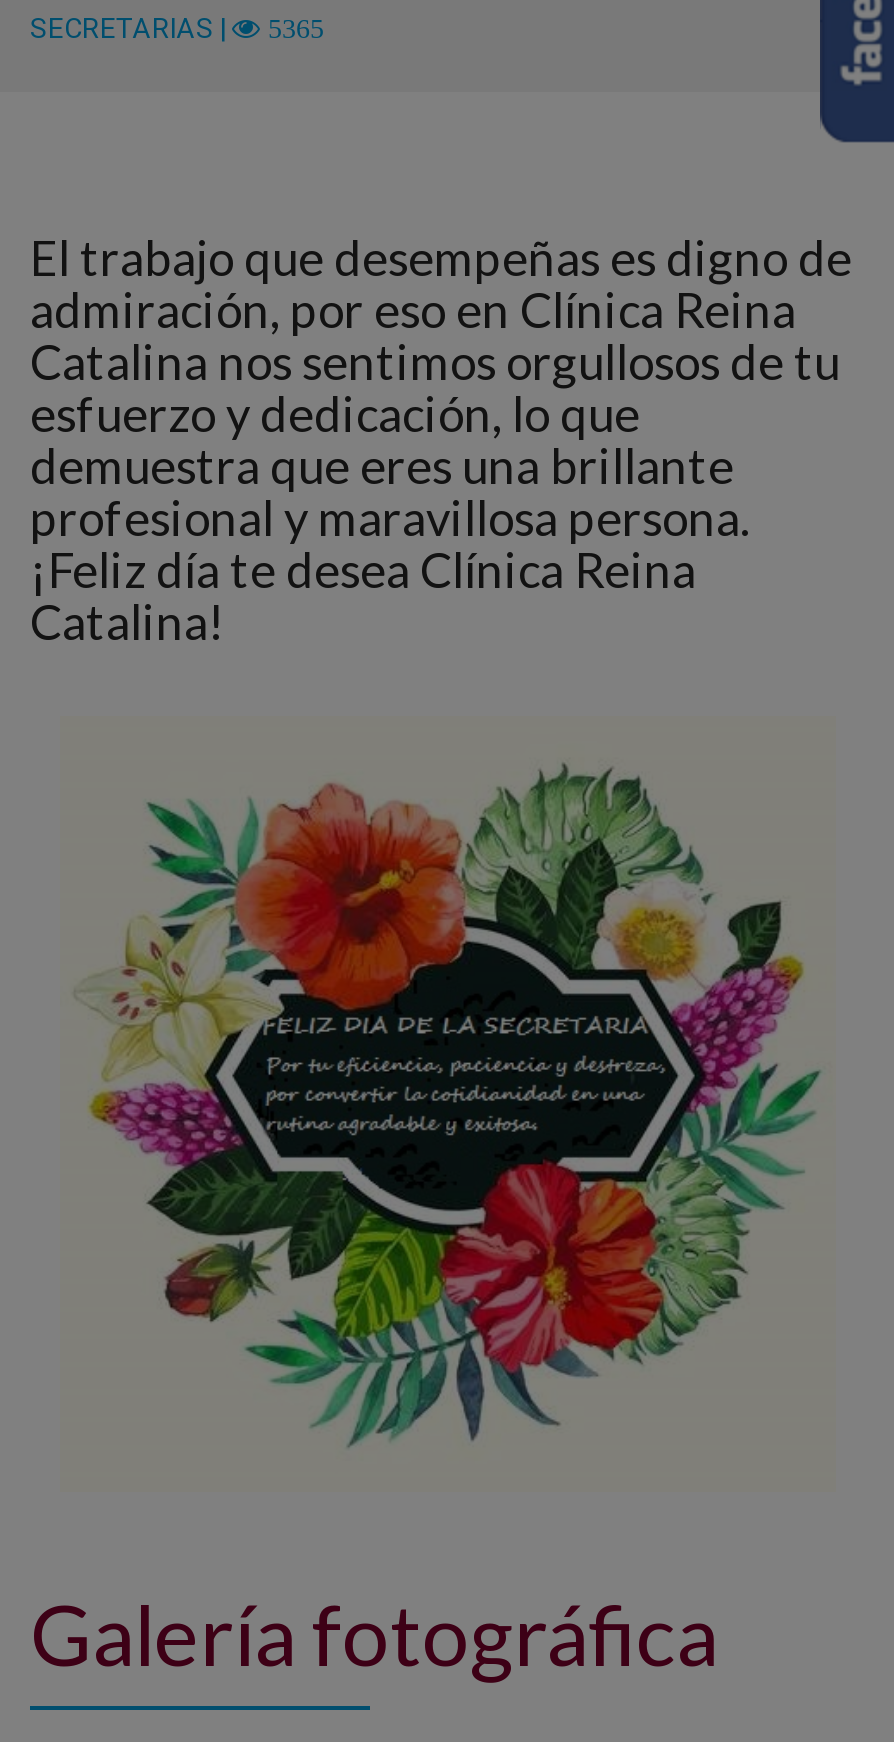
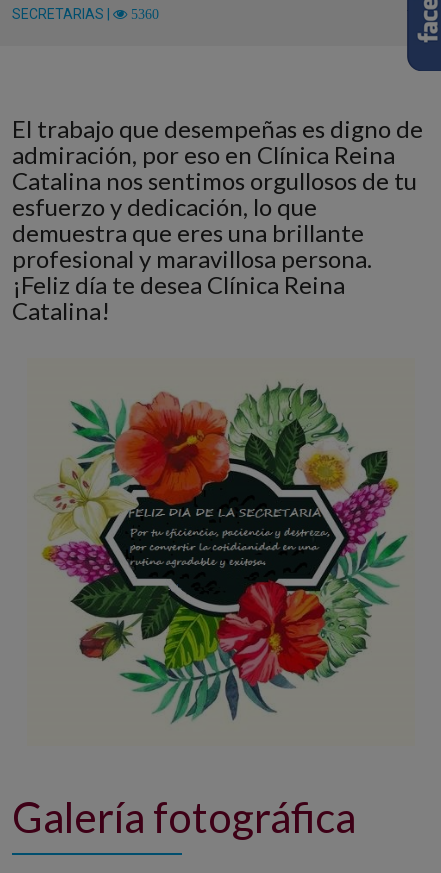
- 5365
+ 5360
